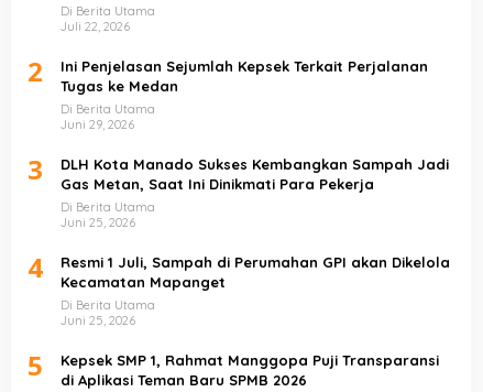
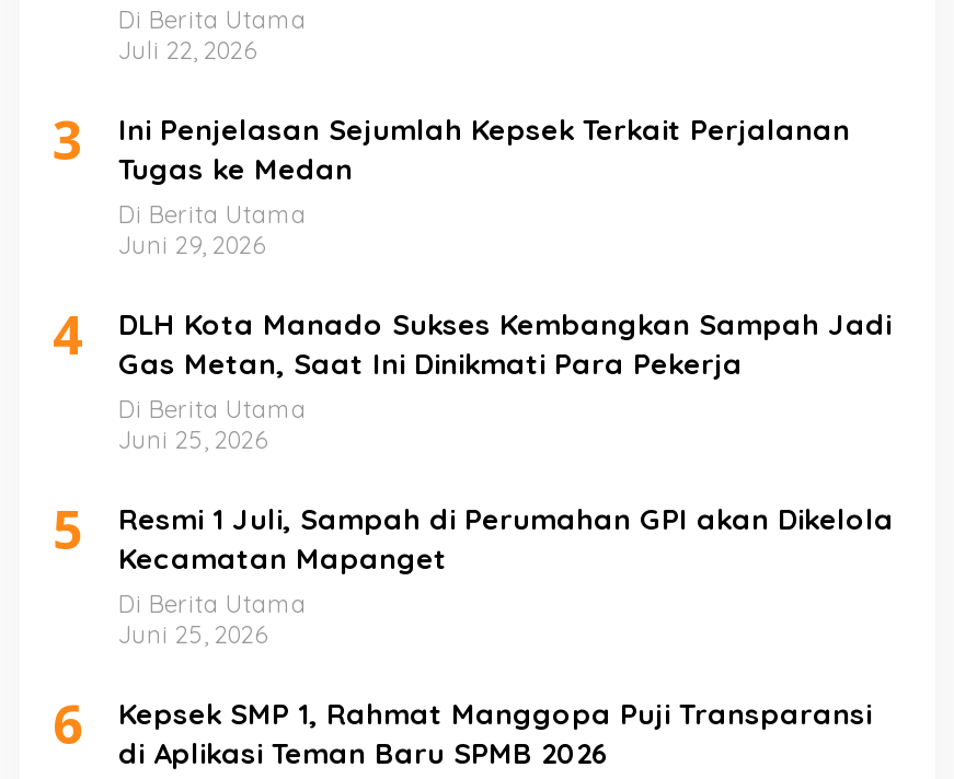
- 2 Ini Penjelasan Sejumlah Kepsek Terkait Perjalanan Tugas ke Medan
+ 3 Ini Penjelasan Sejumlah Kepsek Terkait Perjalanan Tugas ke Medan

- 3 DLH Kota Manado Sukses Kembangkan Sampah Jadi Gas Metan, Saat Ini Dinikmati Para Pekerja
+ 4 DLH Kota Manado Sukses Kembangkan Sampah Jadi Gas Metan, Saat Ini Dinikmati Para Pekerja

- 4 Resmi 1 Juli, Sampah di Perumahan GPI akan Dikelola Kecamatan Mapanget
+ 5 Resmi 1 Juli, Sampah di Perumahan GPI akan Dikelola Kecamatan Mapanget

- 5 Kepsek SMP 1, Rahmat Manggopa Puji Transparansi di Aplikasi Teman Baru SPMB 2026
+ 6 Kepsek SMP 1, Rahmat Manggopa Puji Transparansi di Aplikasi Teman Baru SPMB 2026
